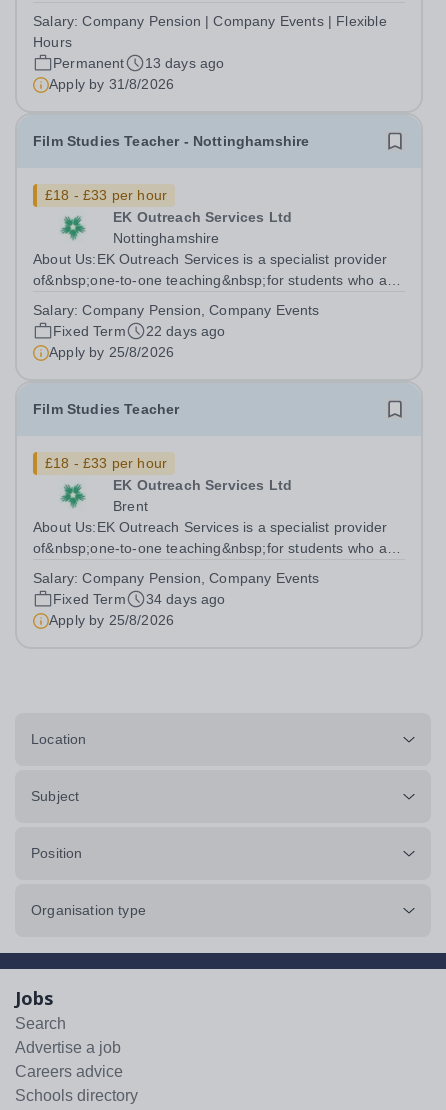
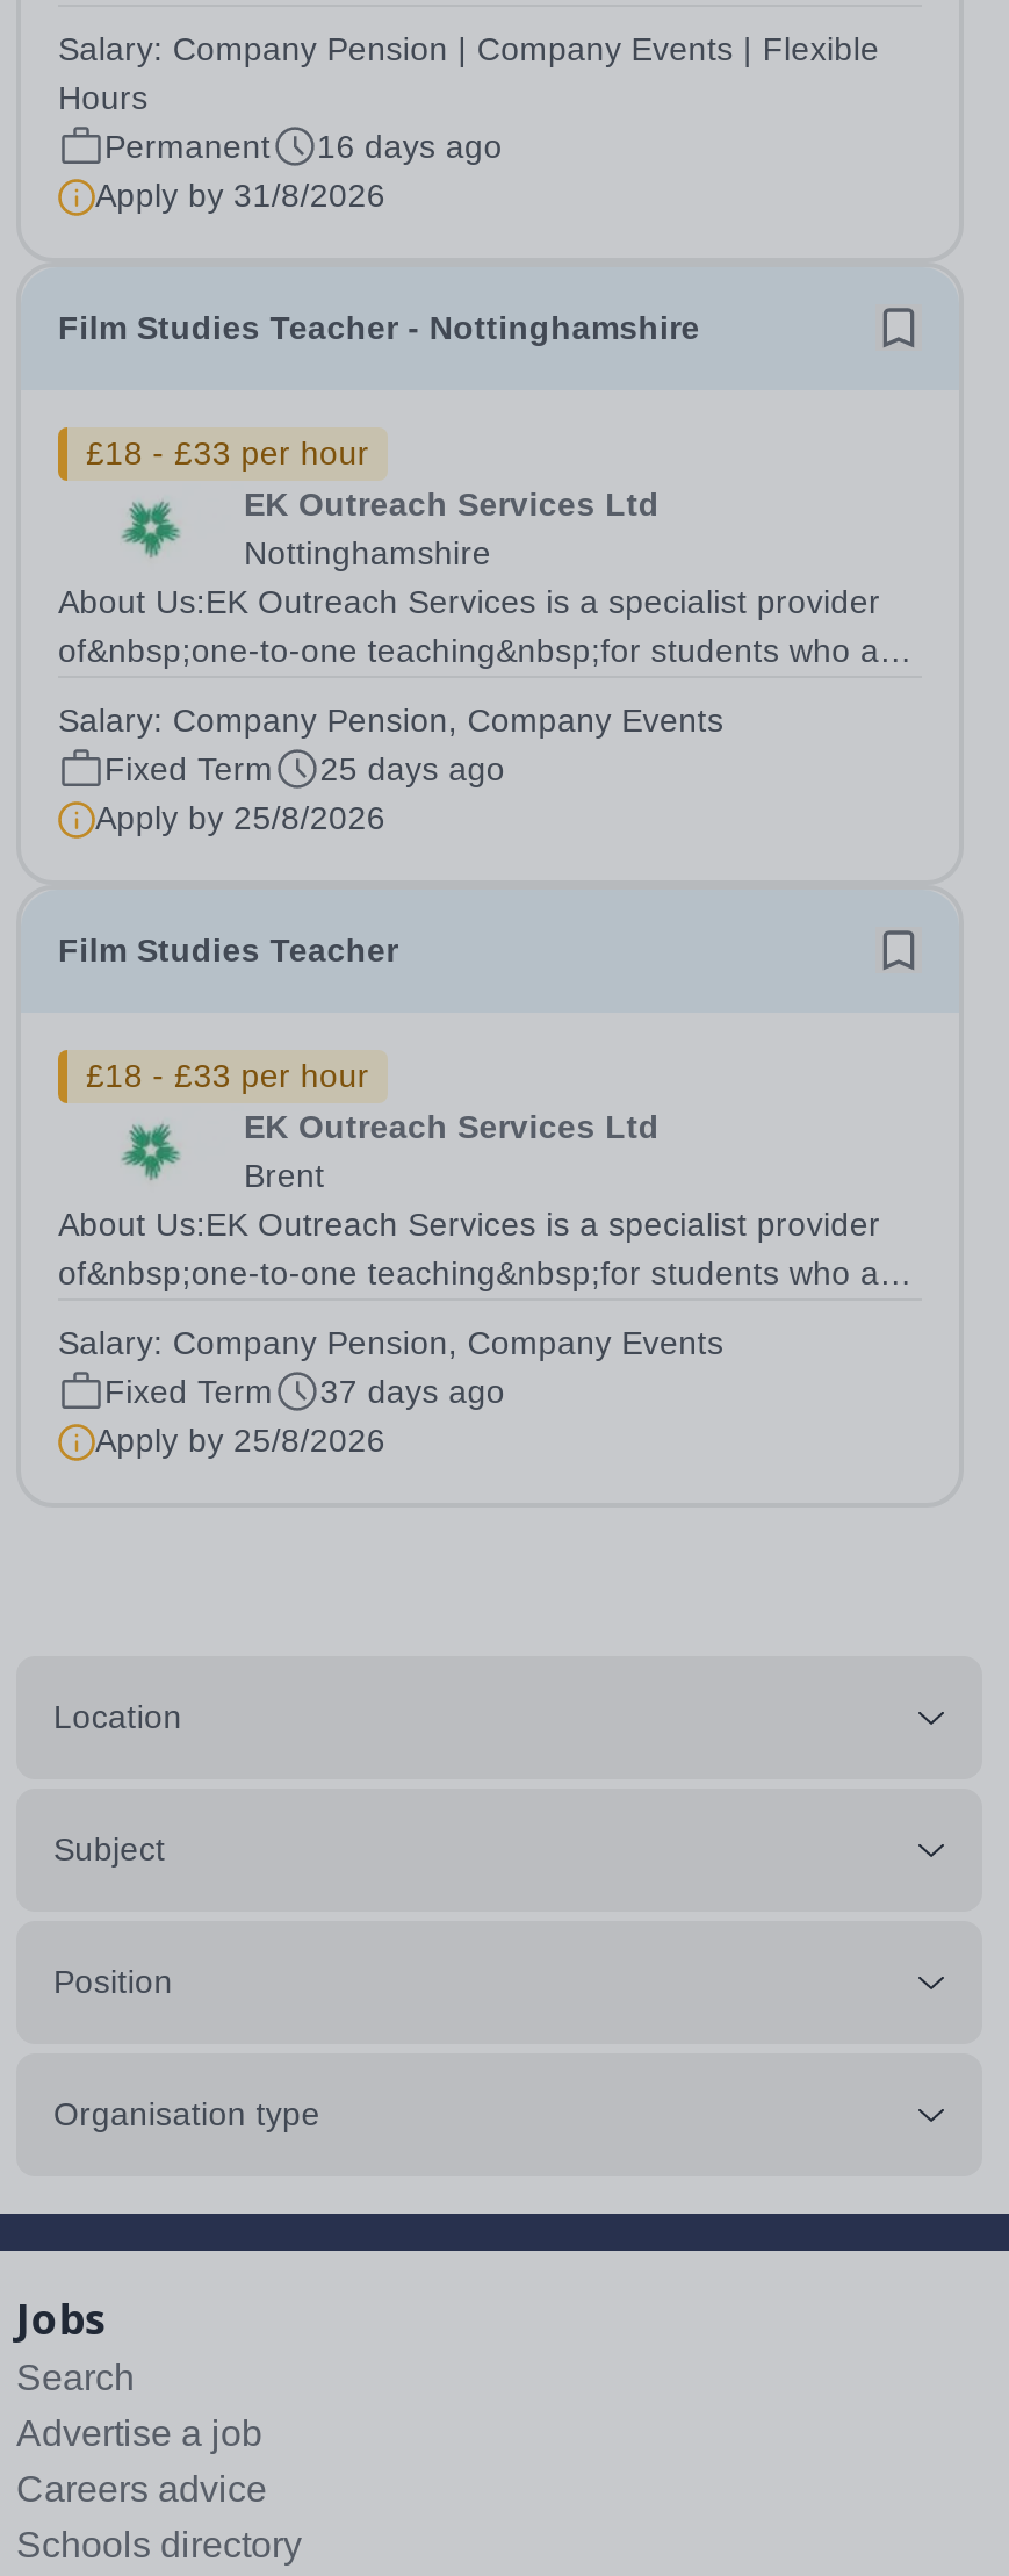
- Permanent 13 days ago
+ Permanent 16 days ago

- Fixed Term 22 days ago
+ Fixed Term 25 days ago

- Fixed Term 34 days ago
+ Fixed Term 37 days ago
